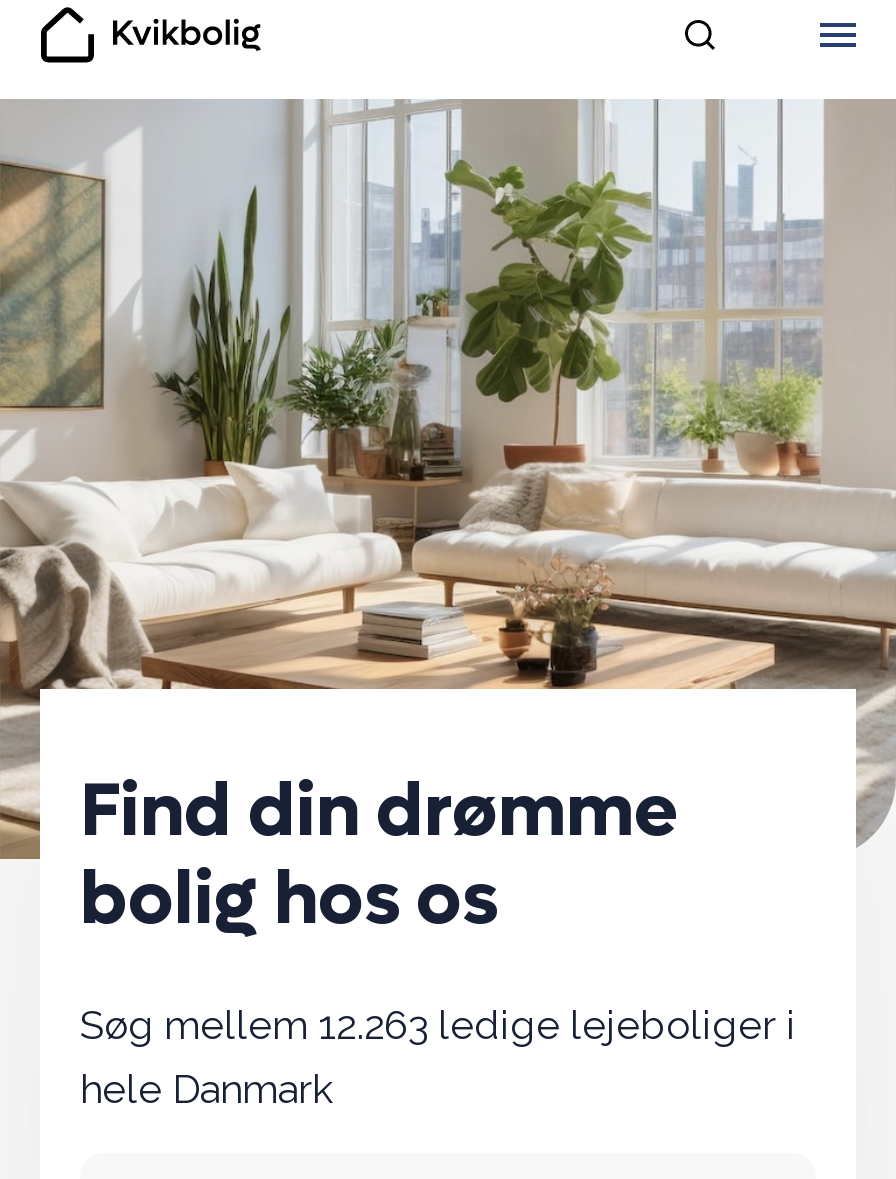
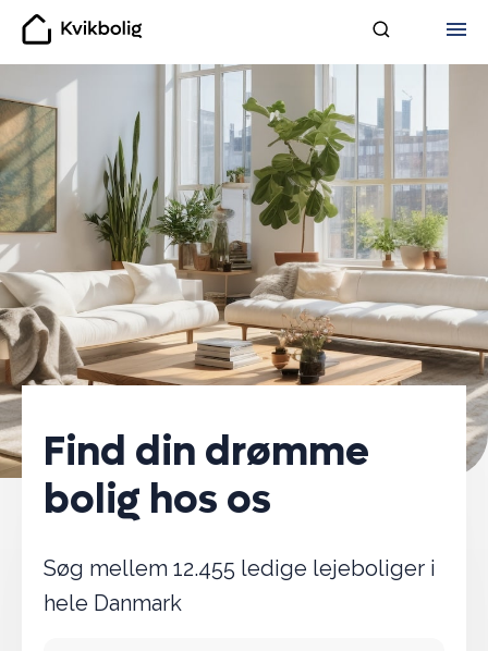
- Søg mellem 12.263 ledige lejeboliger i
+ Søg mellem 12.455 ledige lejeboliger i
